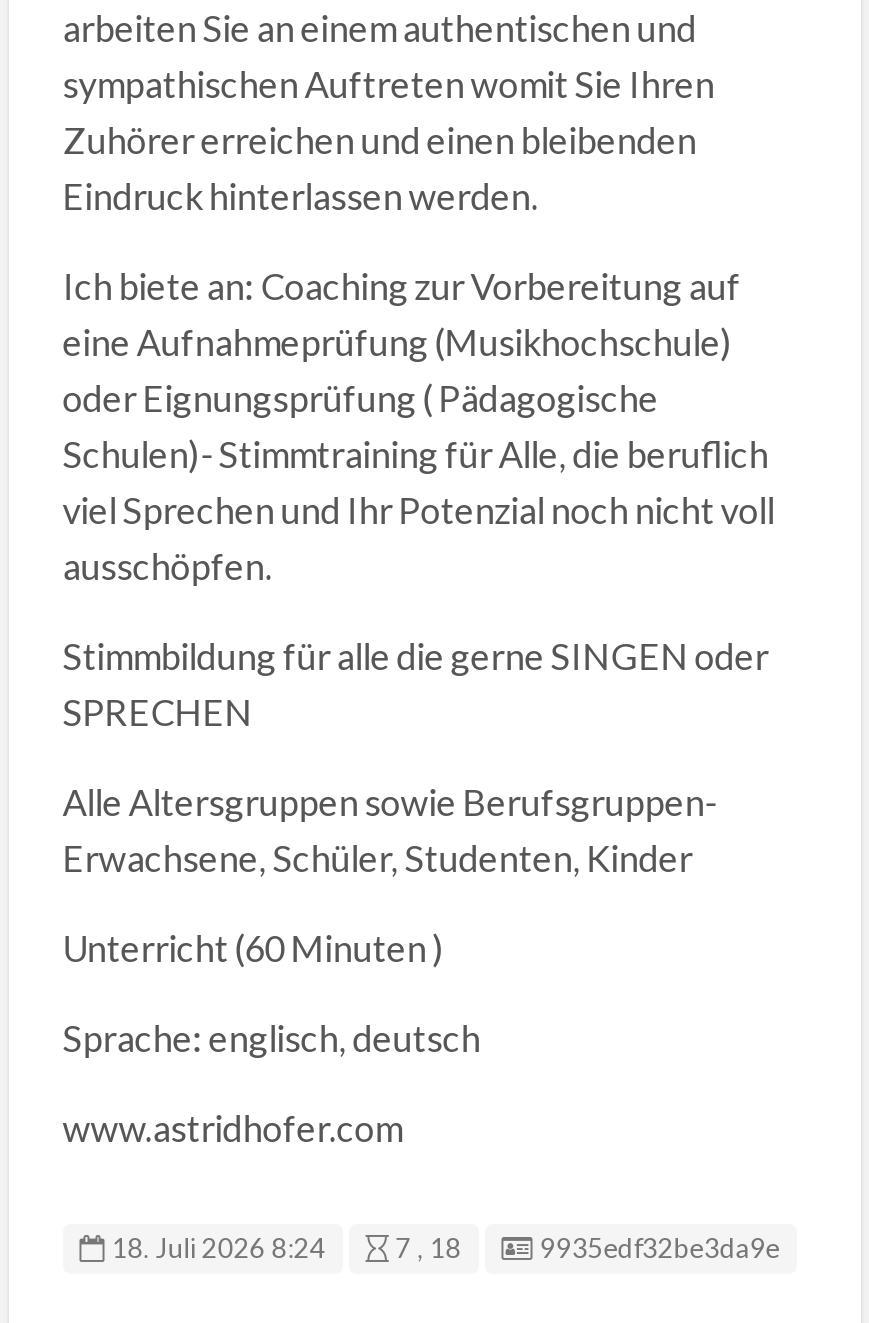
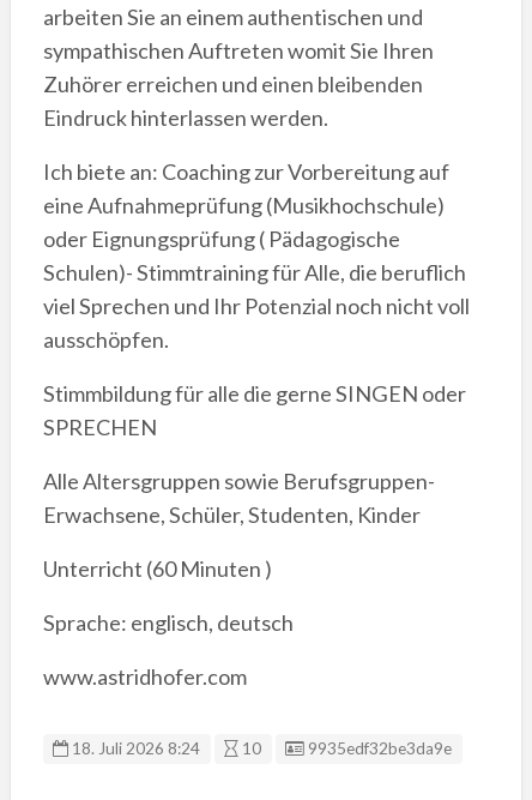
- 18. Juli 2026 8:24 7 , 18
+ 18. Juli 2026 8:24 10
